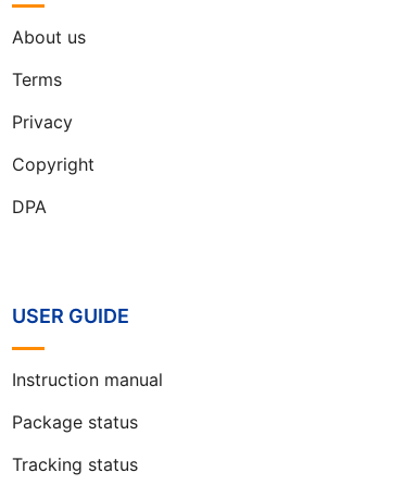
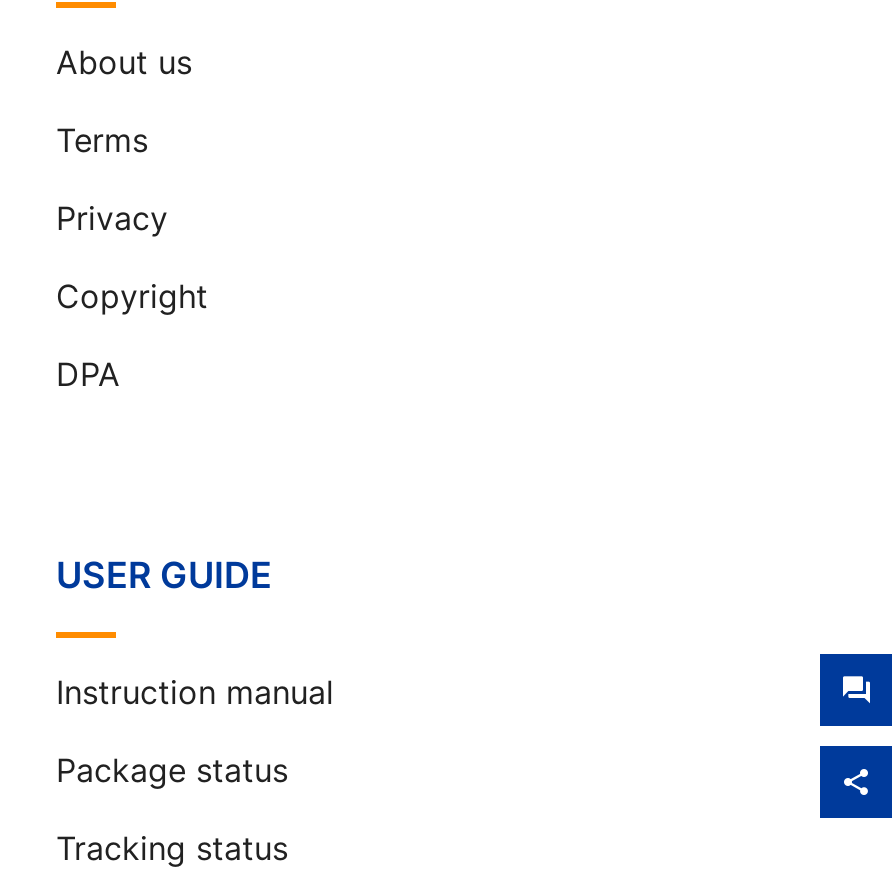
+ [image]

+ [image]
